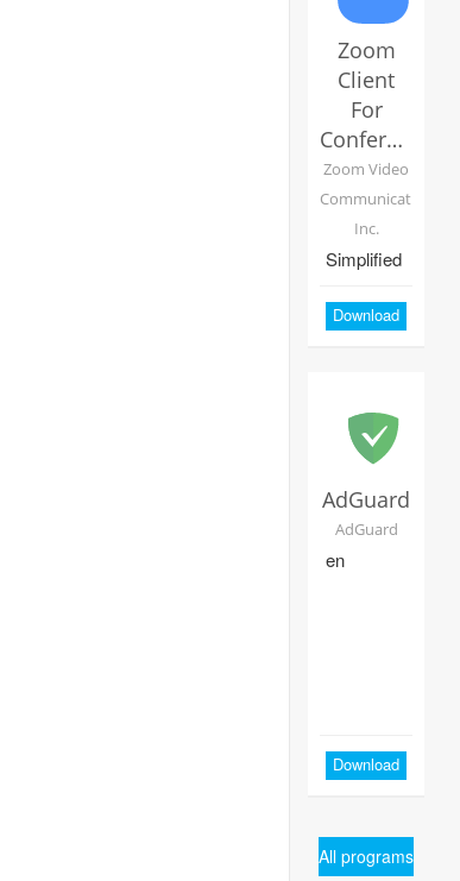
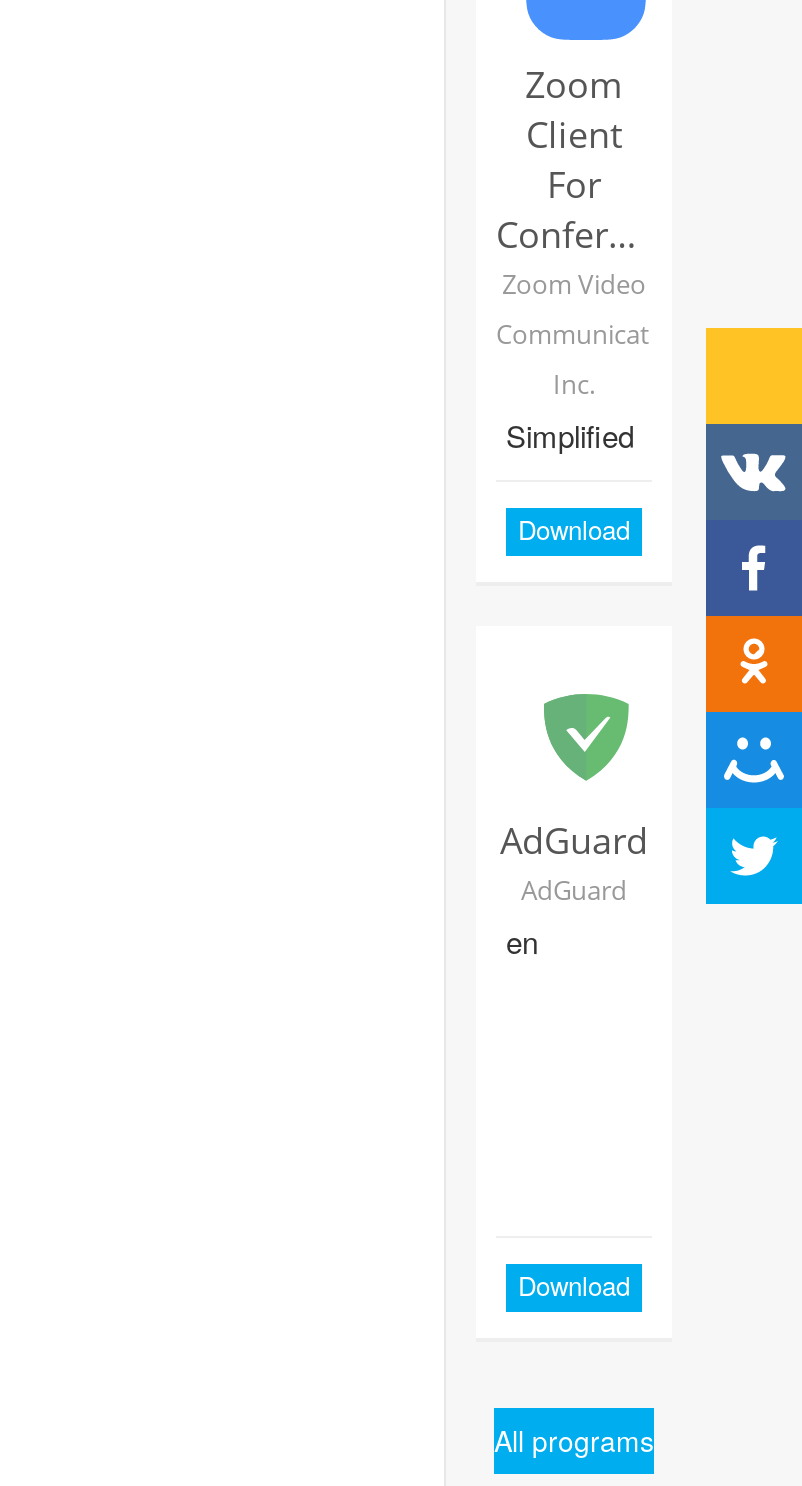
+ [image]
